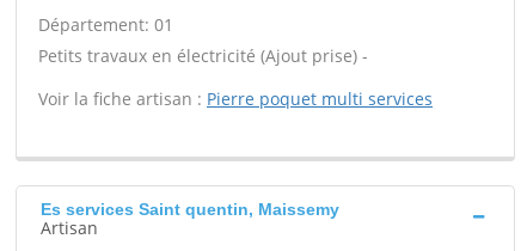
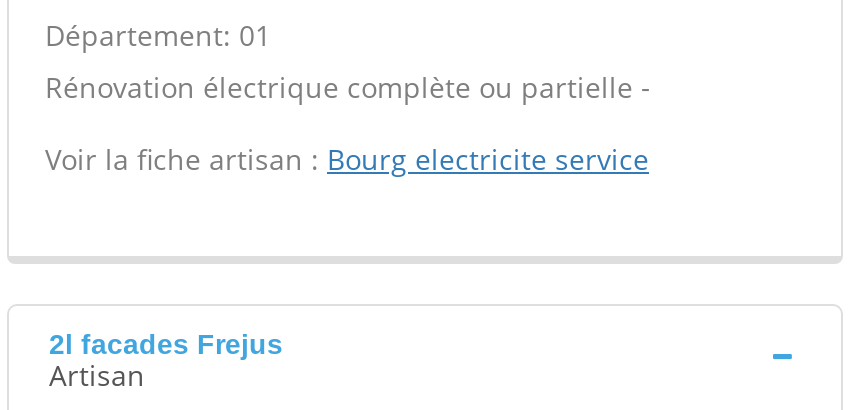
- Petits travaux en électricité (Ajout prise) -
+ Rénovation électrique complète ou partielle -

- Voir la fiche artisan : Pierre poquet multi services
+ Voir la fiche artisan : Bourg electricite service

- Es services Saint quentin, Maissemy
+ 2l facades Frejus
